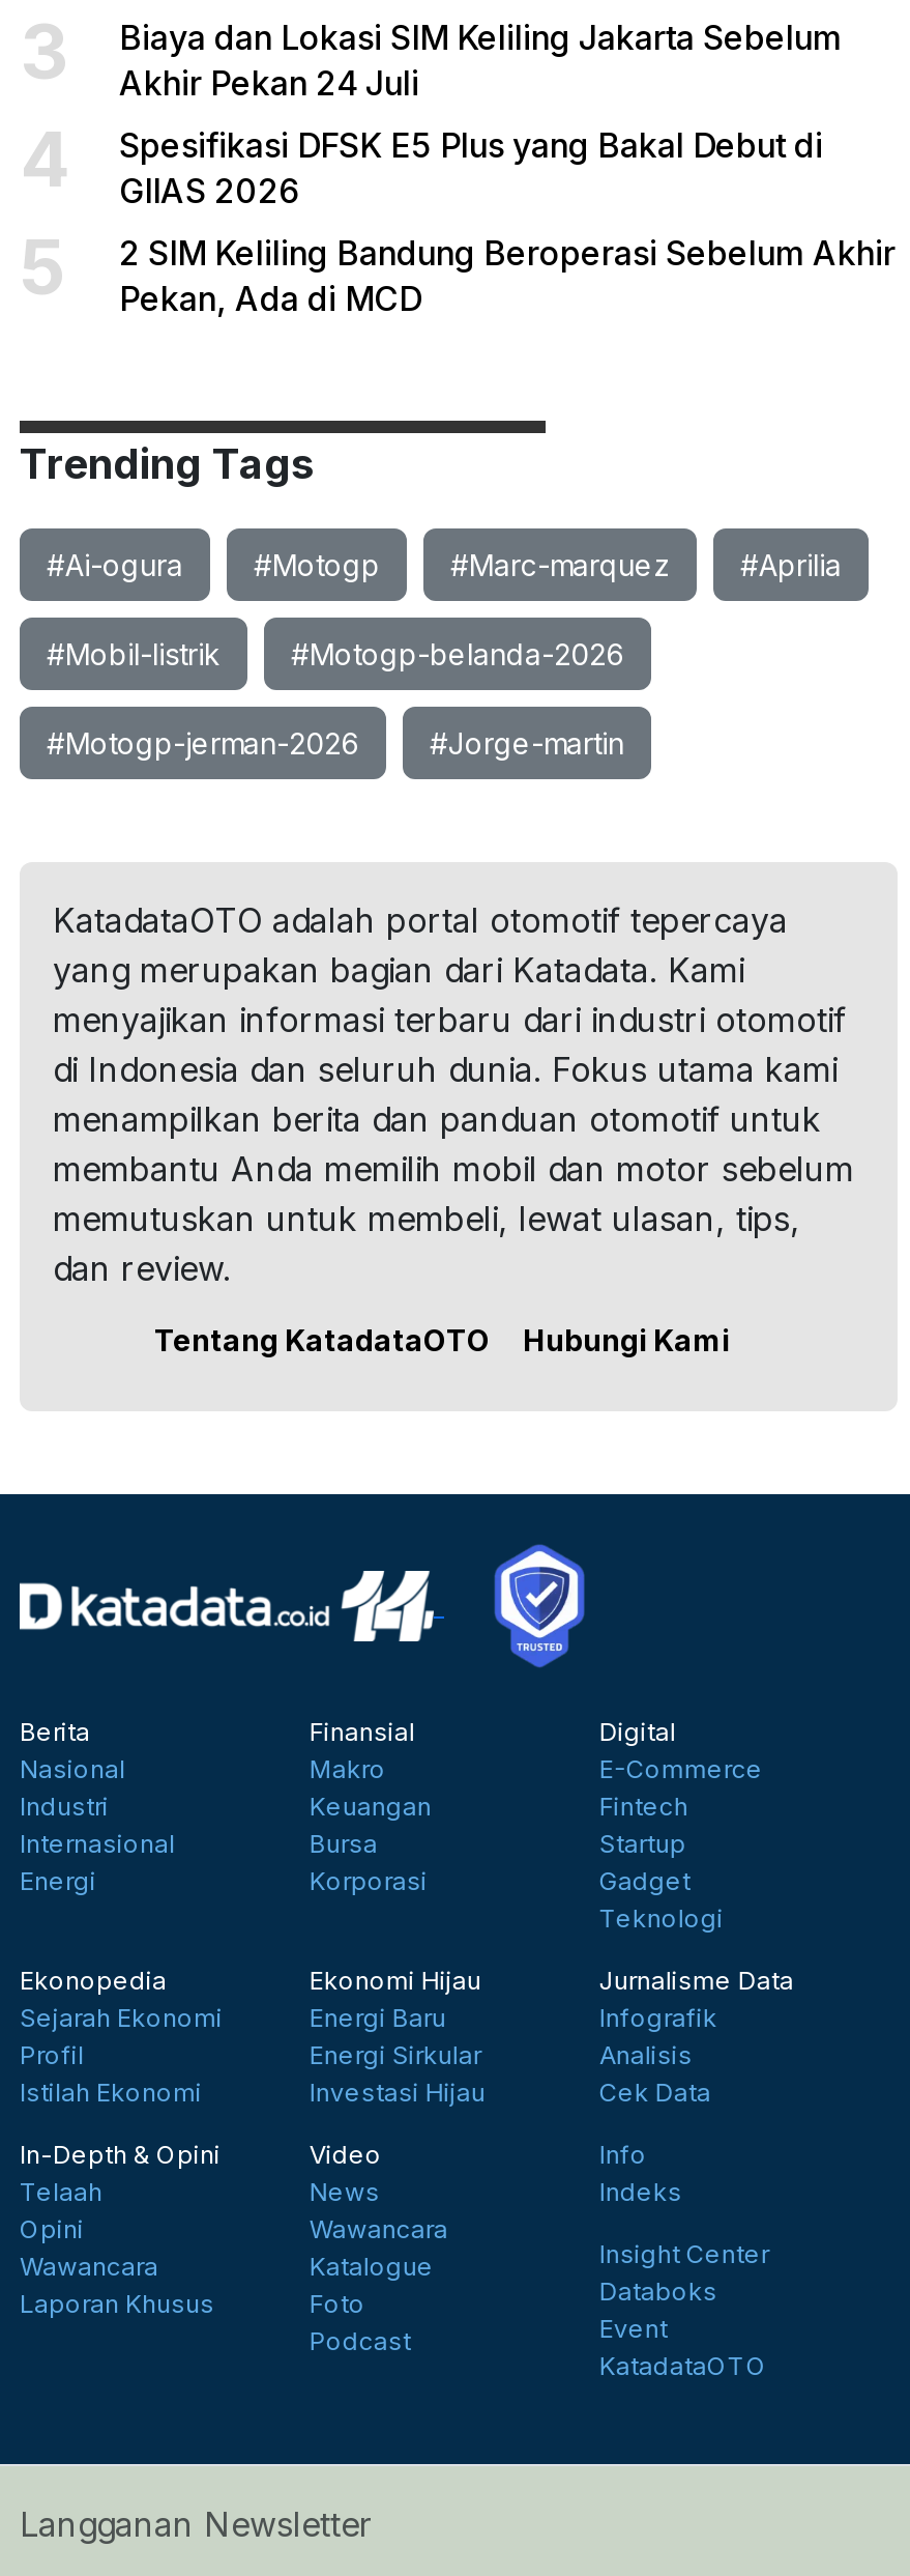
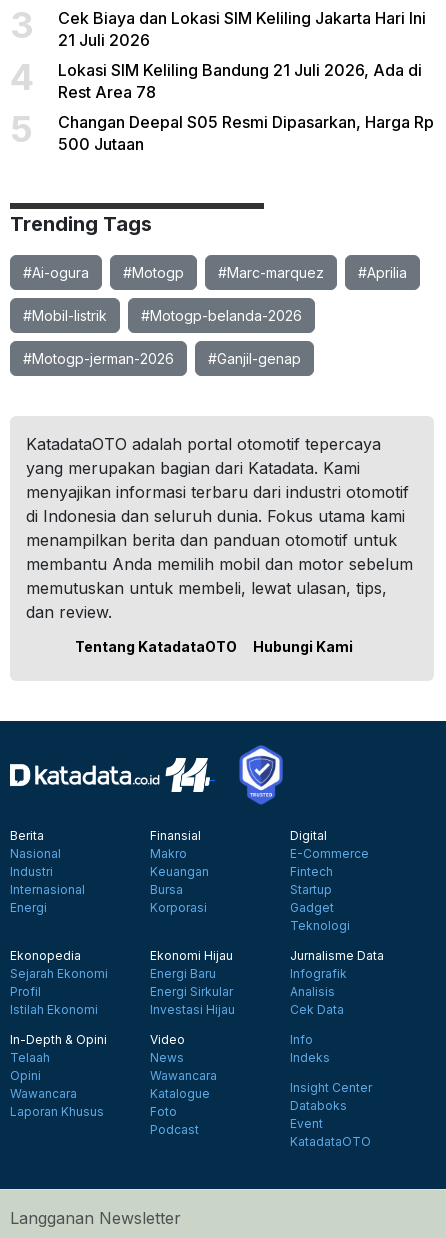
- Biaya dan Lokasi SIM Keliling Jakarta Sebelum
- Akhir Pekan 24 Juli
+ Cek Biaya dan Lokasi SIM Keliling Jakarta Hari Ini
+ 21 Juli 2026

- Spesifikasi DFSK E5 Plus yang Bakal Debut di
- GIIAS 2026
+ Lokasi SIM Keliling Bandung 21 Juli 2026, Ada di
+ Rest Area 78

- 2 SIM Keliling Bandung Beroperasi Sebelum Akhir
- Pekan, Ada di MCD
+ Changan Deepal S05 Resmi Dipasarkan, Harga Rp
+ 500 Jutaan

- #Jorge-martin
+ #Ganjil-genap
